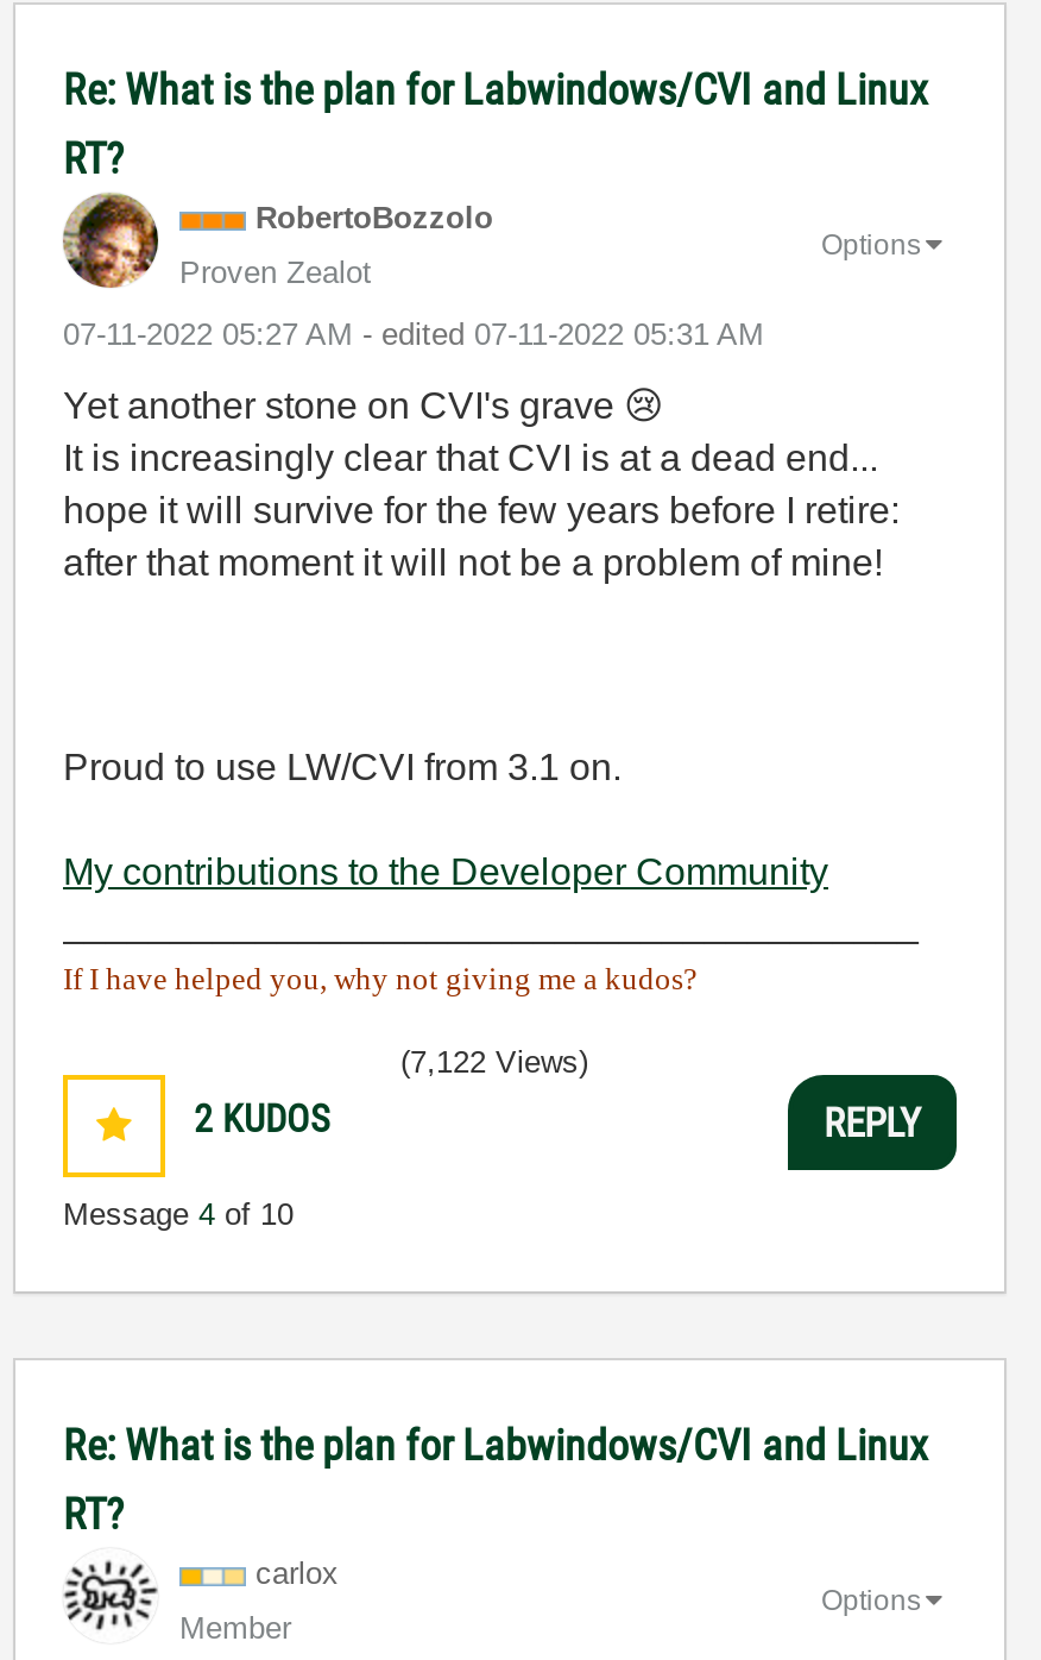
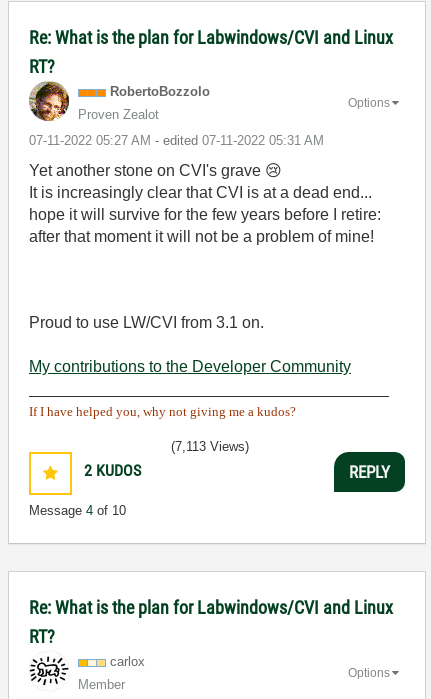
- (7,122 Views)
+ (7,113 Views)
